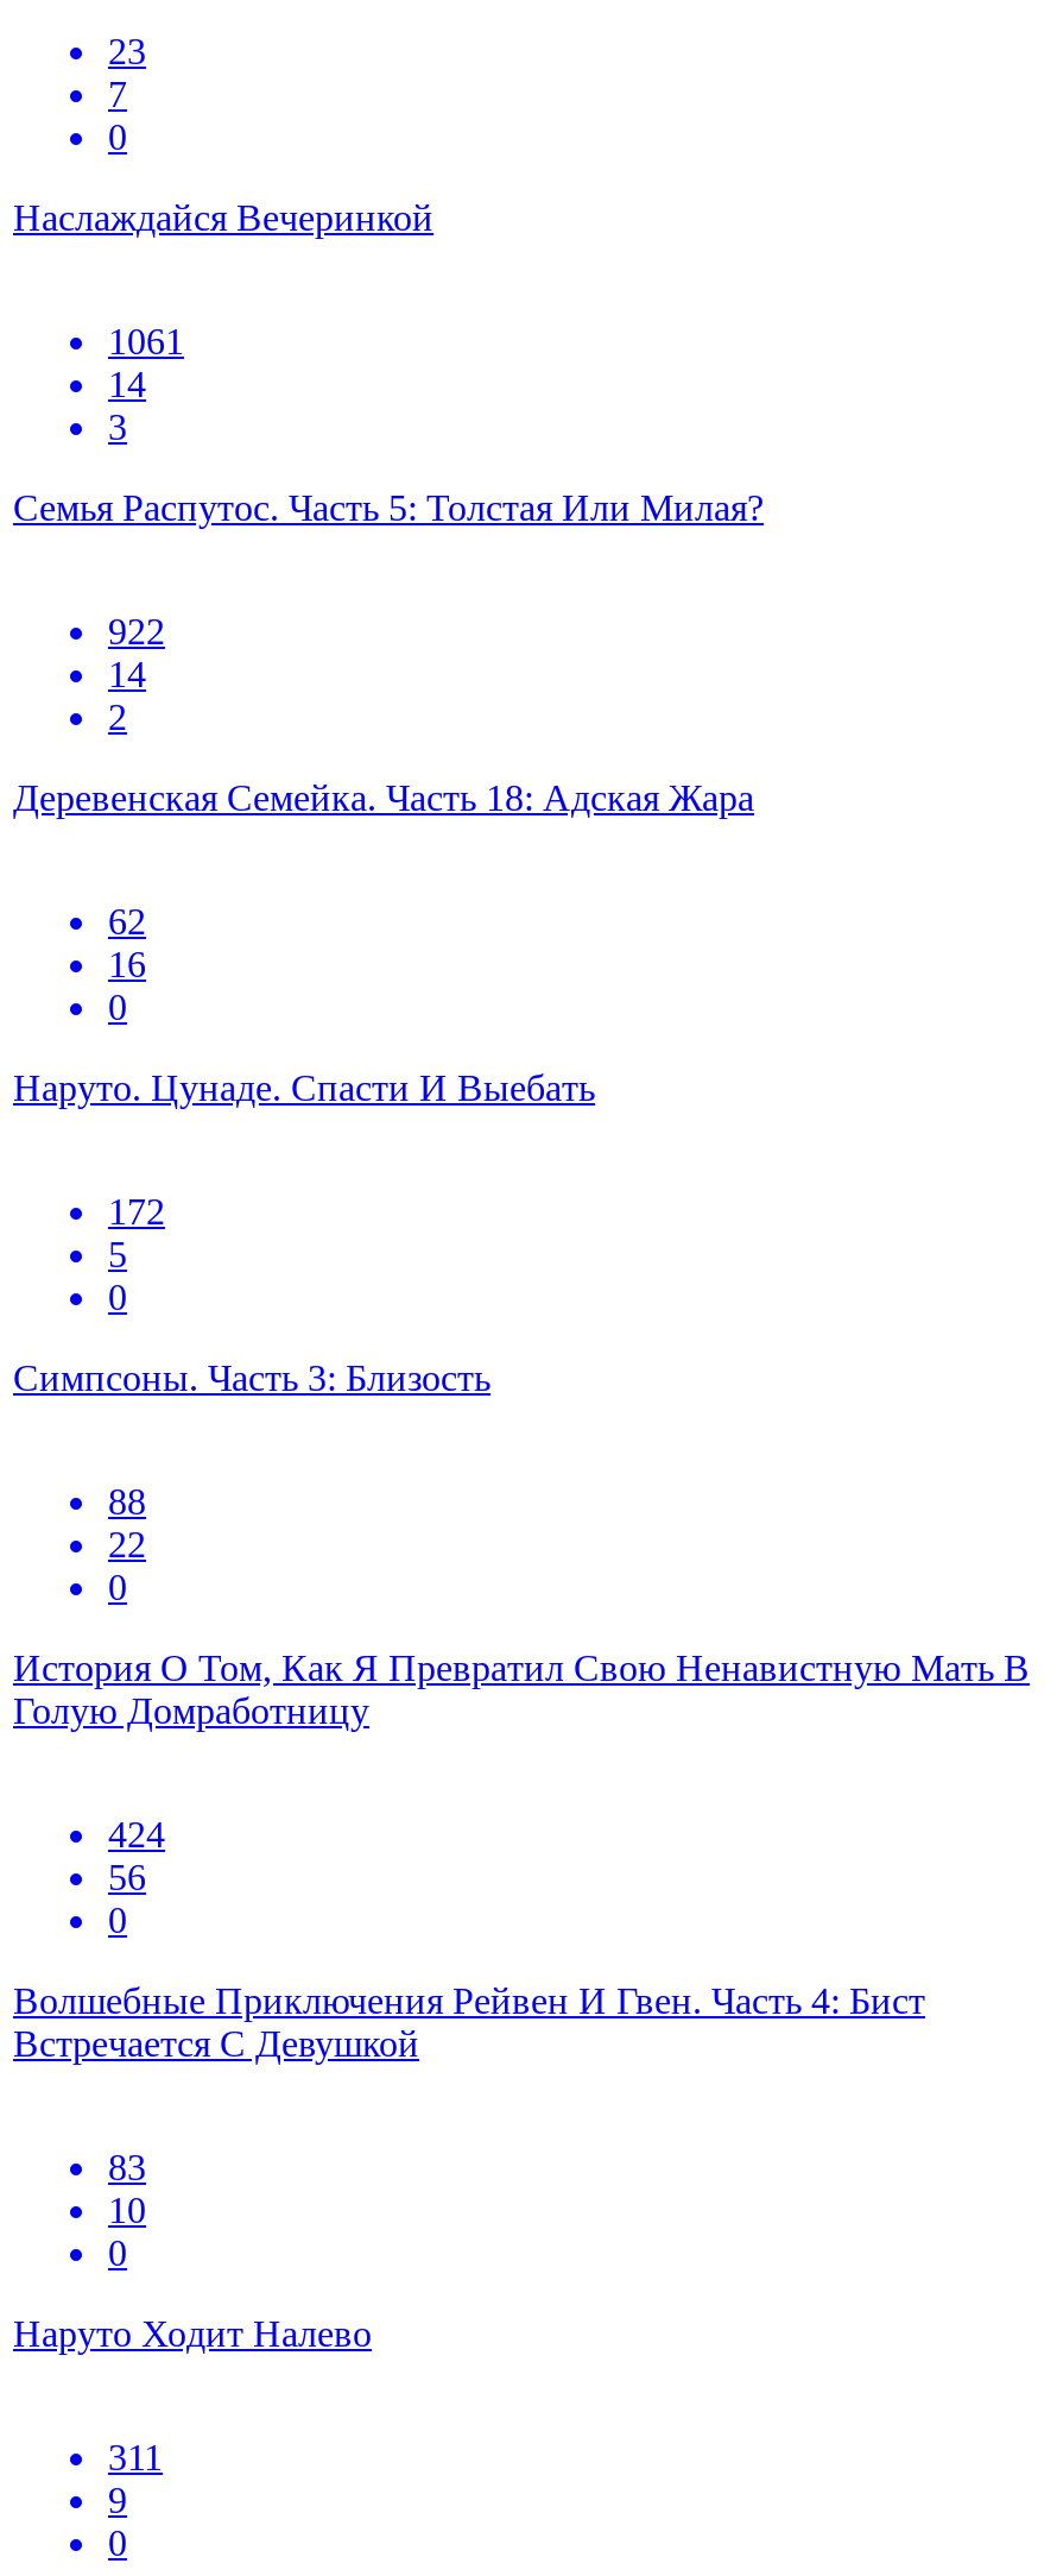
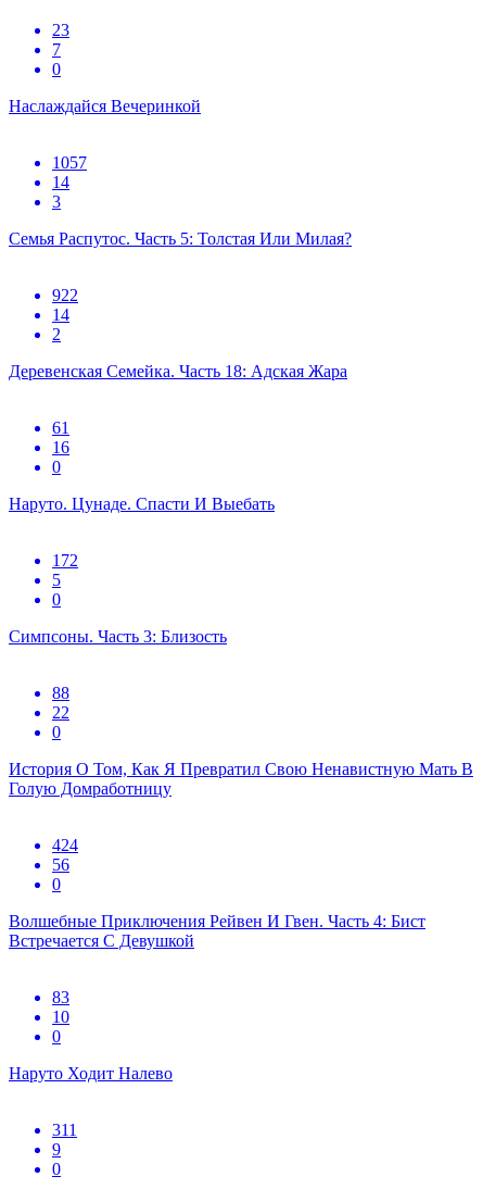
- 1061
+ 1057

- 62
+ 61
